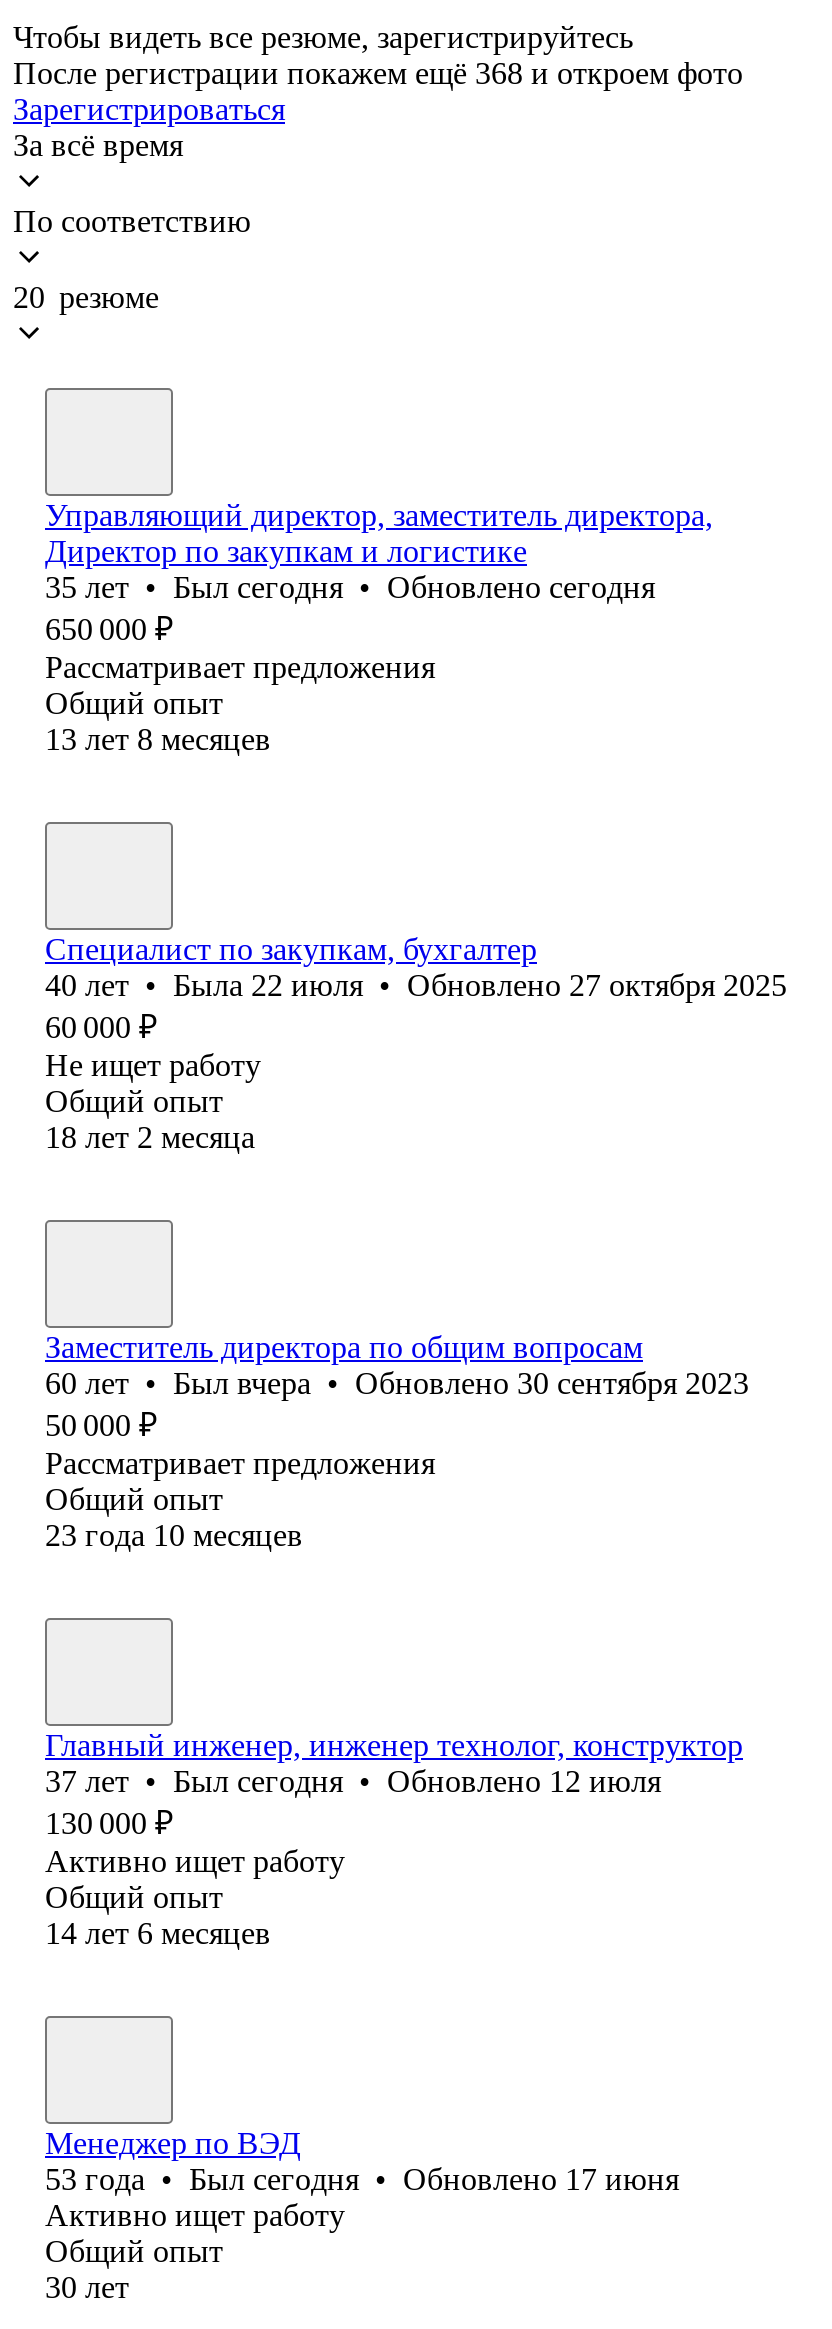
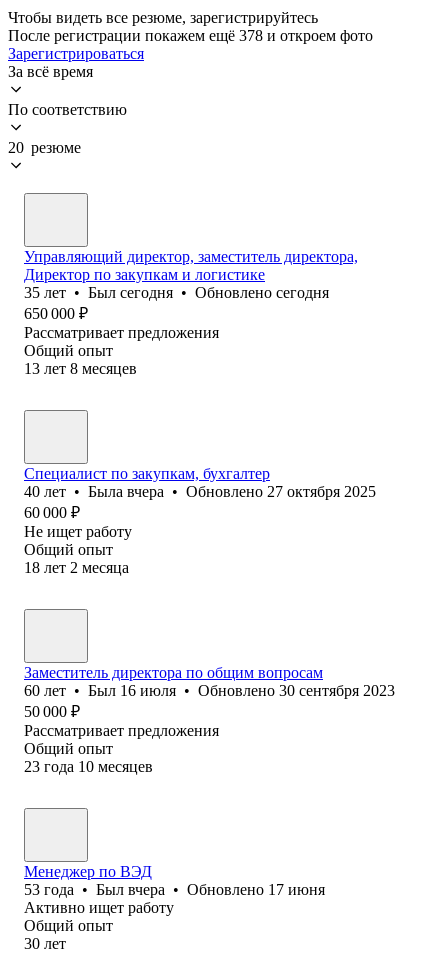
- После регистрации покажем ещё 368 и откроем фото
+ После регистрации покажем ещё 378 и откроем фото

- 40 лет • Была 22 июля • Обновлено 27 октября 2025
+ 40 лет • Была вчера • Обновлено 27 октября 2025

- 60 лет • Был вчера • Обновлено 30 сентября 2023
+ 60 лет • Был 16 июля • Обновлено 30 сентября 2023

- Главный инженер, инженер технолог, конструктор
- 37 лет • Был сегодня • Обновлено 12 июля
- 130 000 ₽
- Активно ищет работу
- Общий опыт
- 14 лет 6 месяцев

- 53 года • Был сегодня • Обновлено 17 июня
+ 53 года • Был вчера • Обновлено 17 июня
